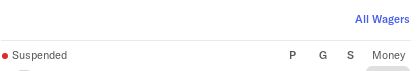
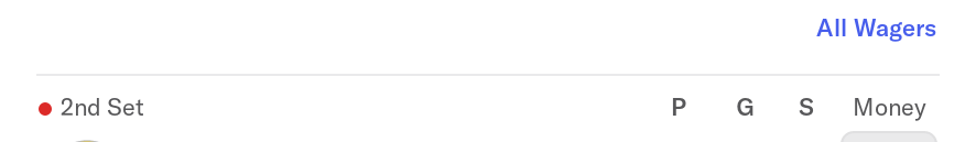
- Suspended
+ 2nd Set
